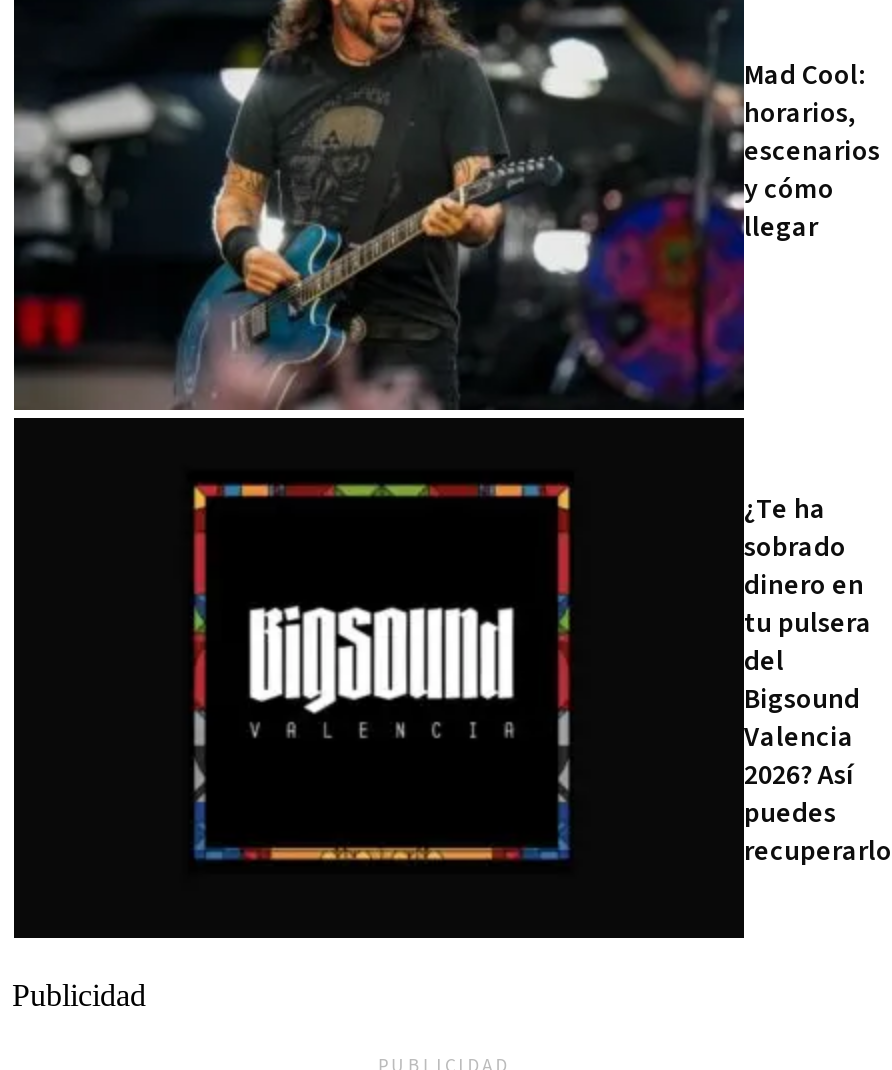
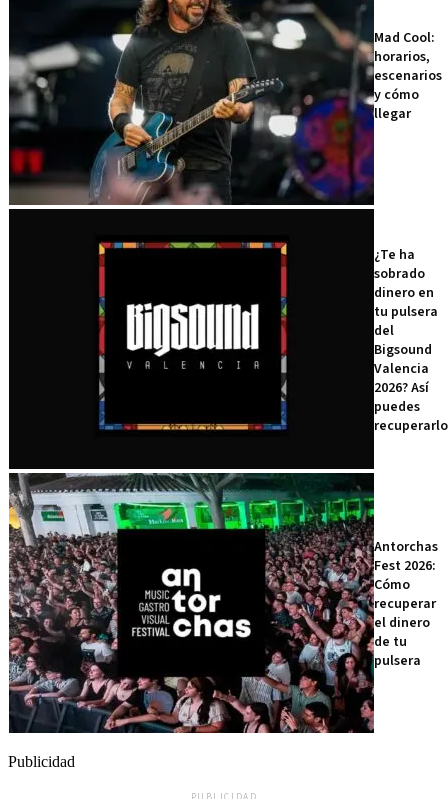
+ [image]
+ Antorchas
+ Fest 2026:
+ Cómo
+ recuperar
+ el dinero
+ de tu
+ pulsera
